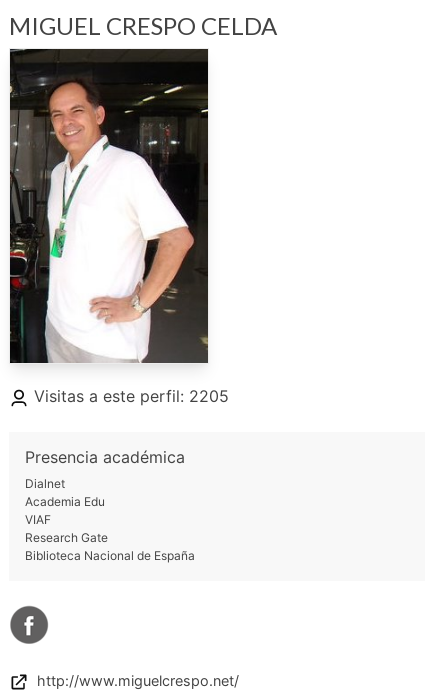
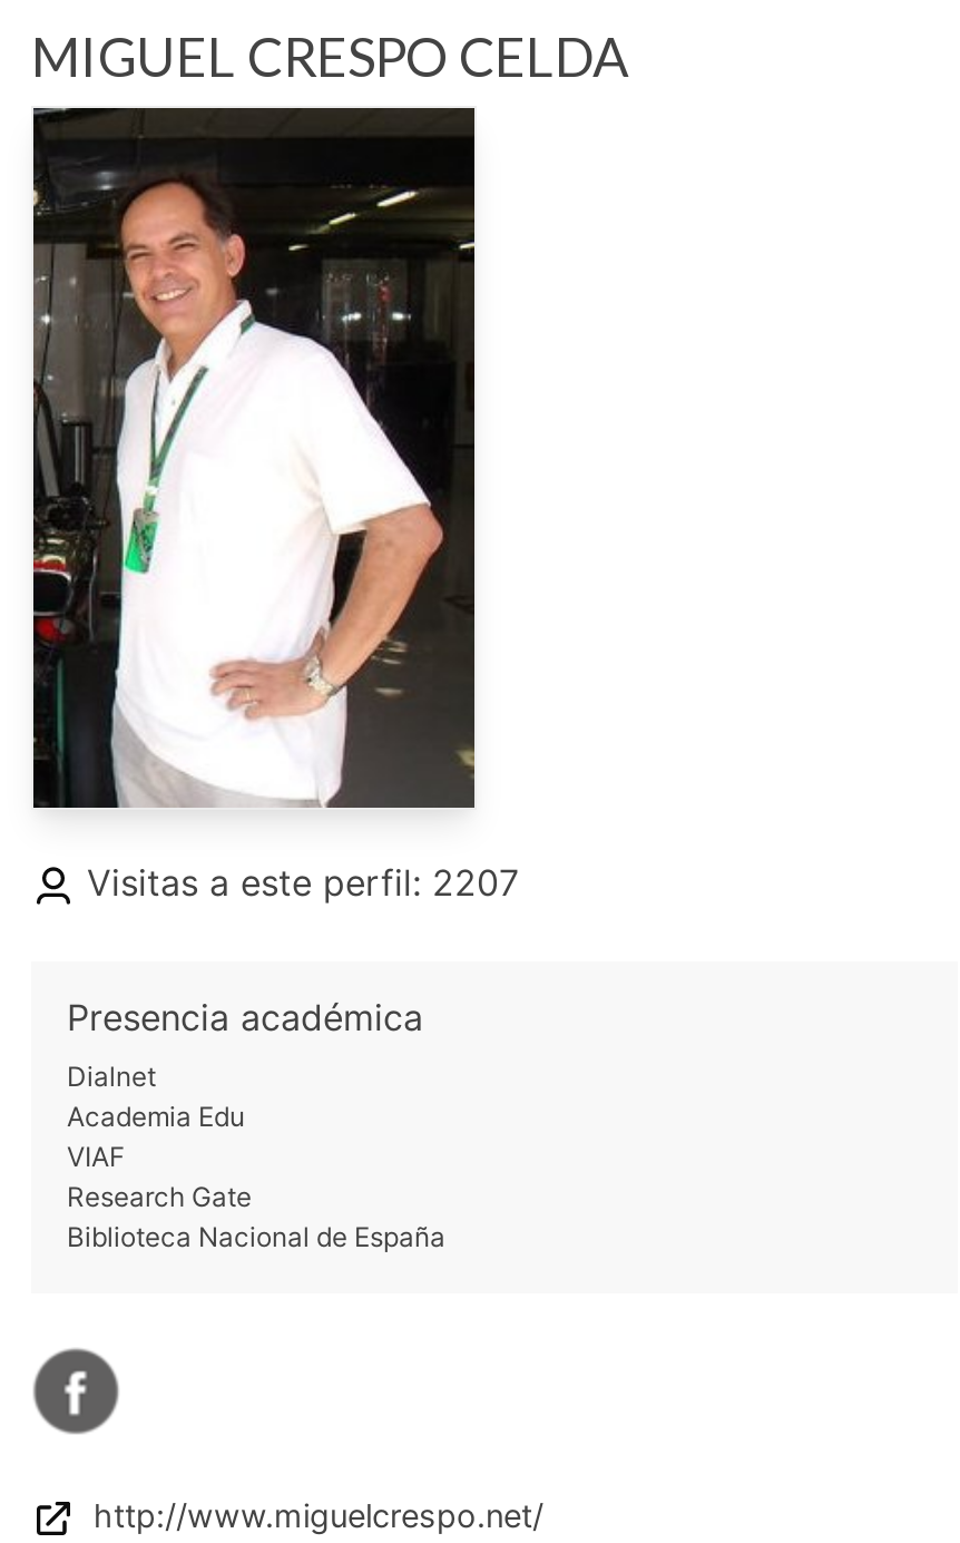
- Visitas a este perfil: 2205
+ Visitas a este perfil: 2207
